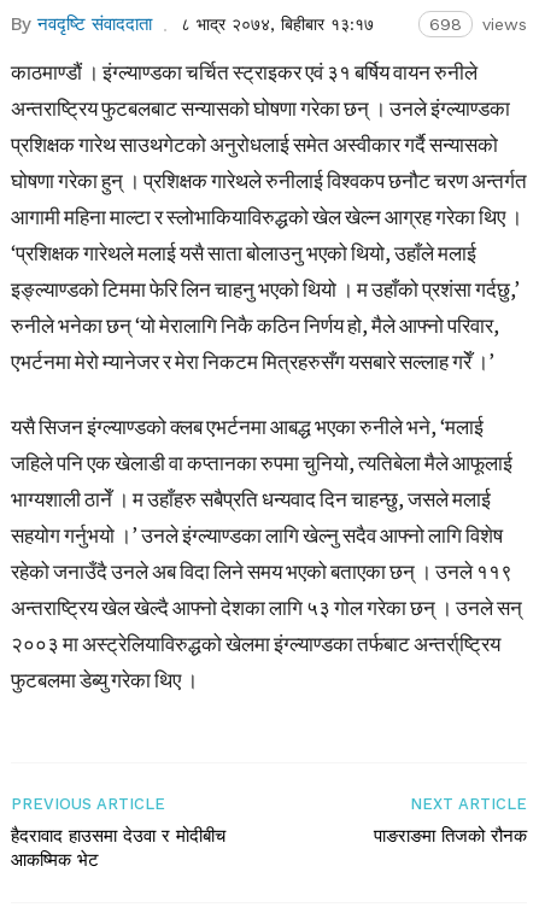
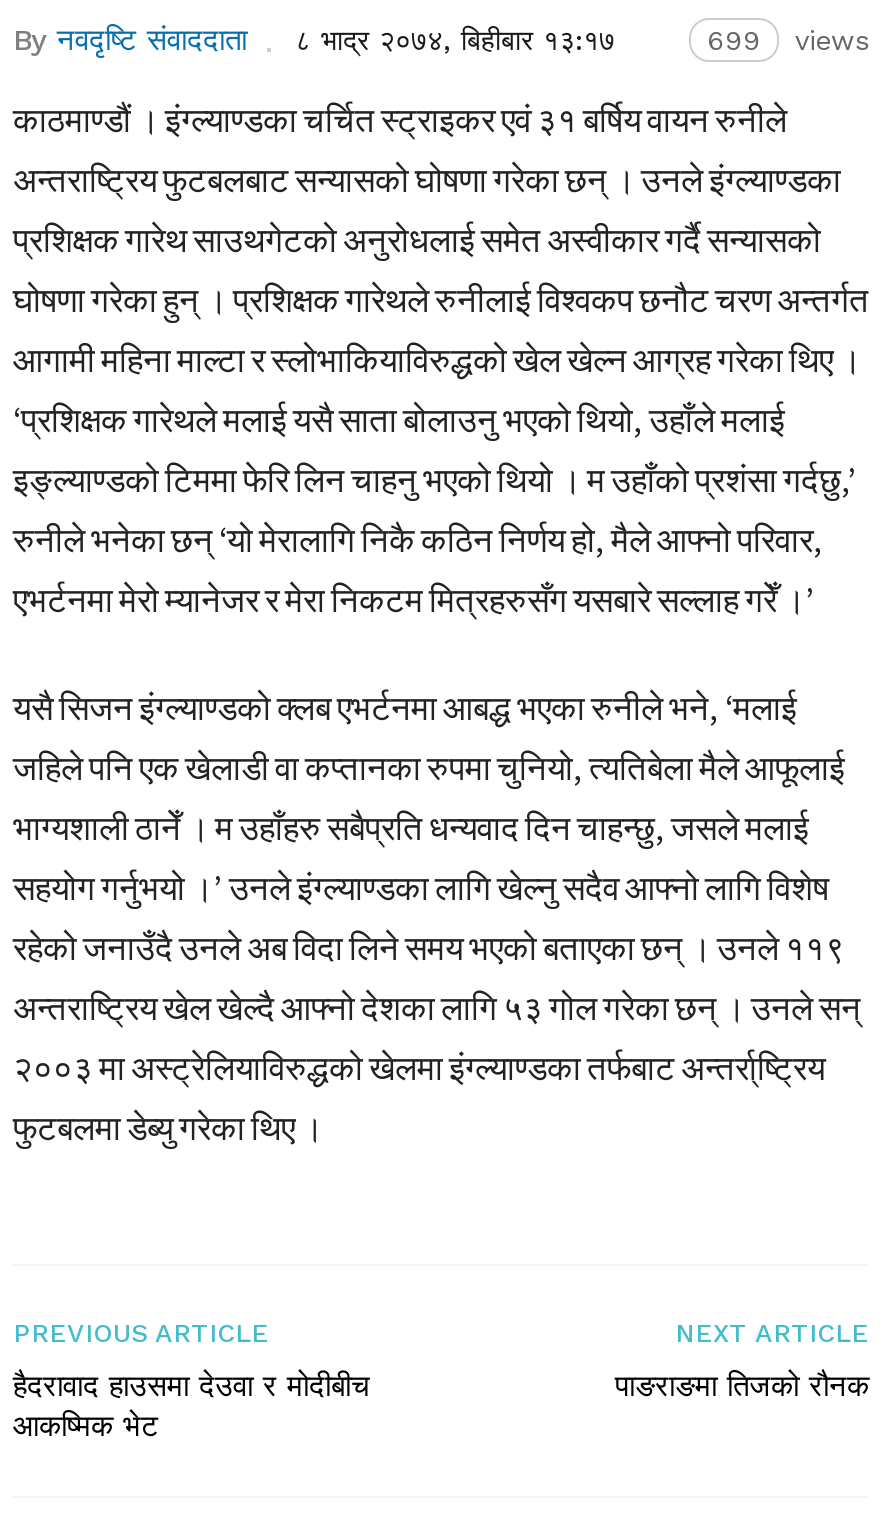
- 698 views
+ 699 views
